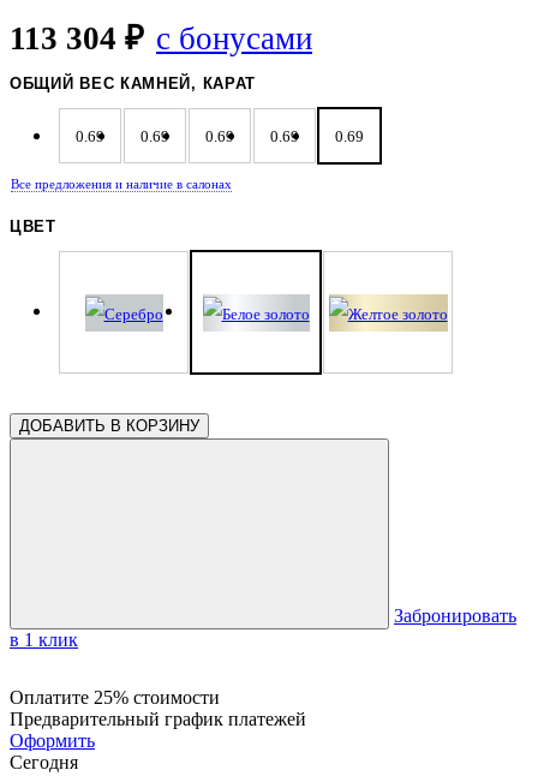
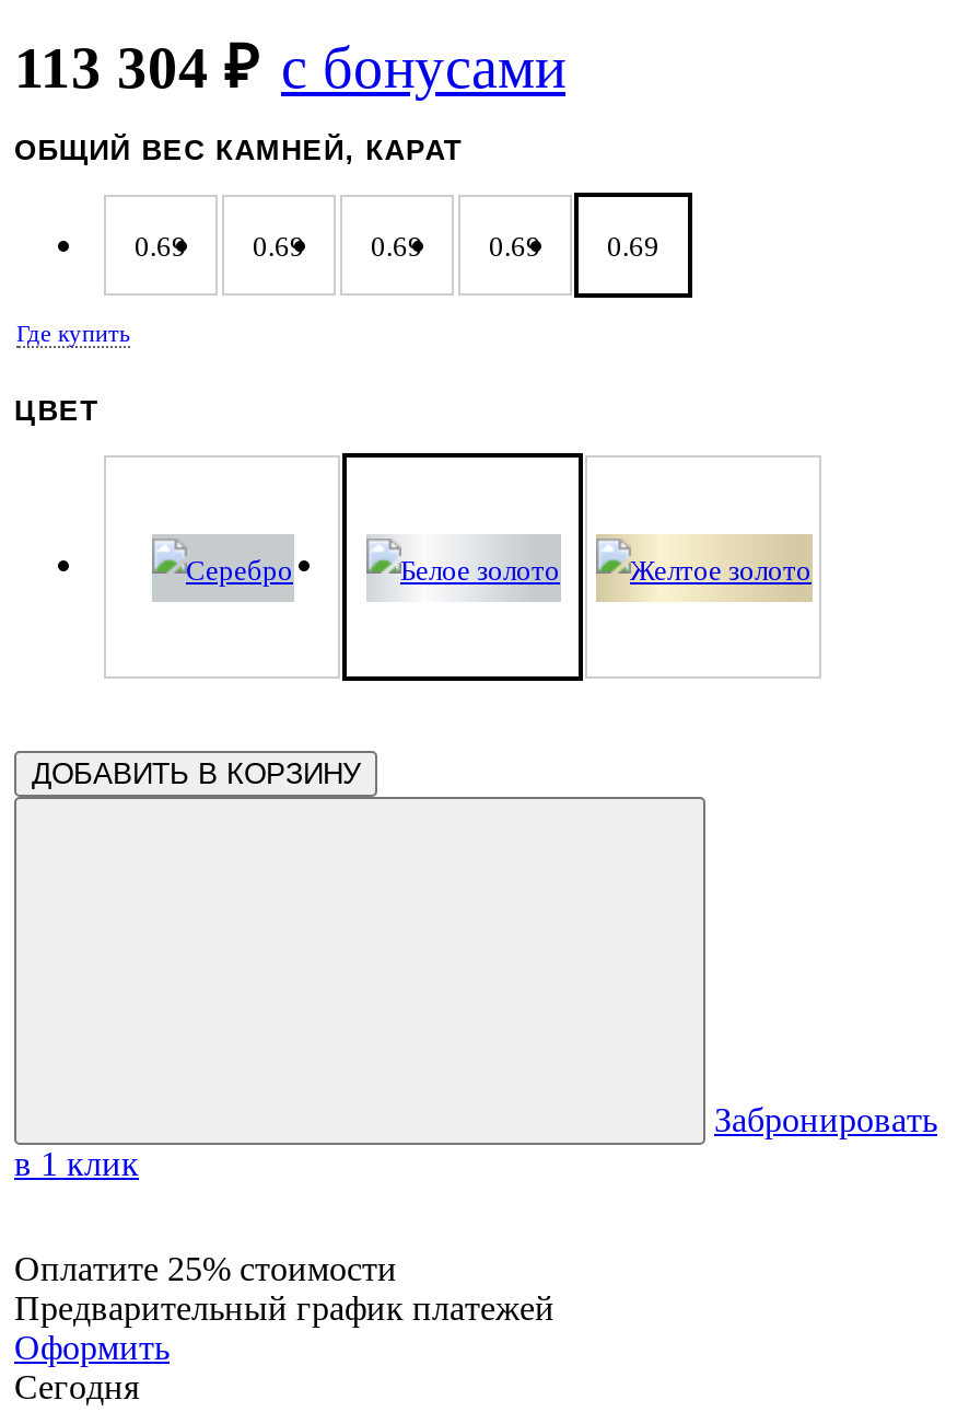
- Все предложения и наличие в салонах
+ Где купить
